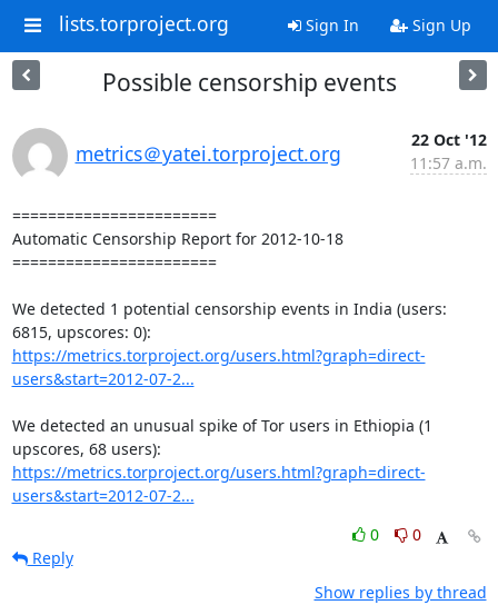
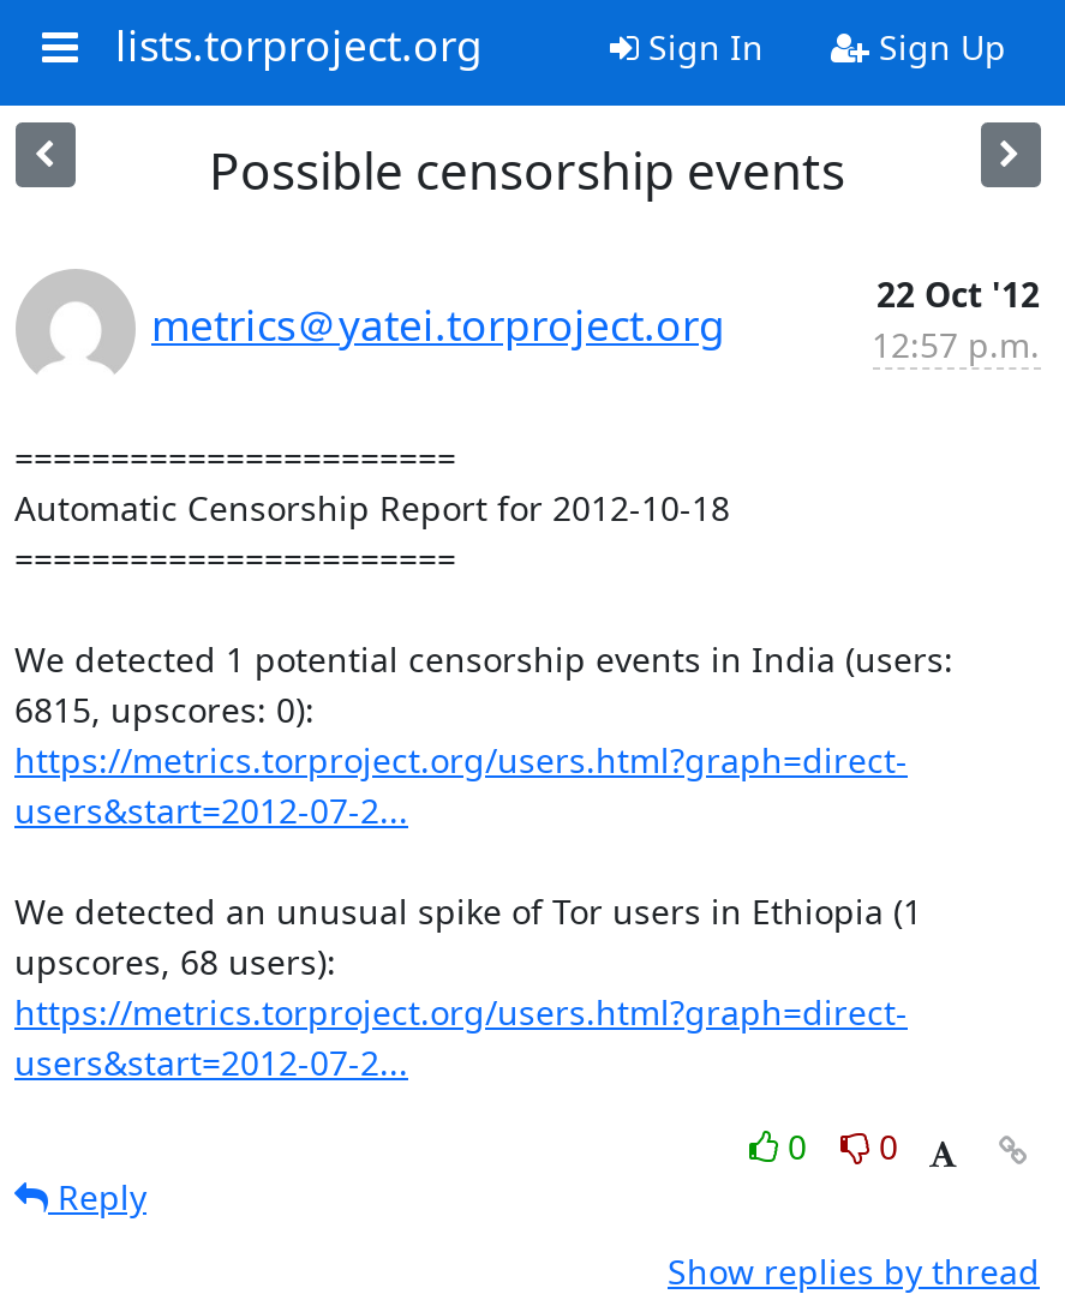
- 11:57 a.m.
+ 12:57 p.m.
